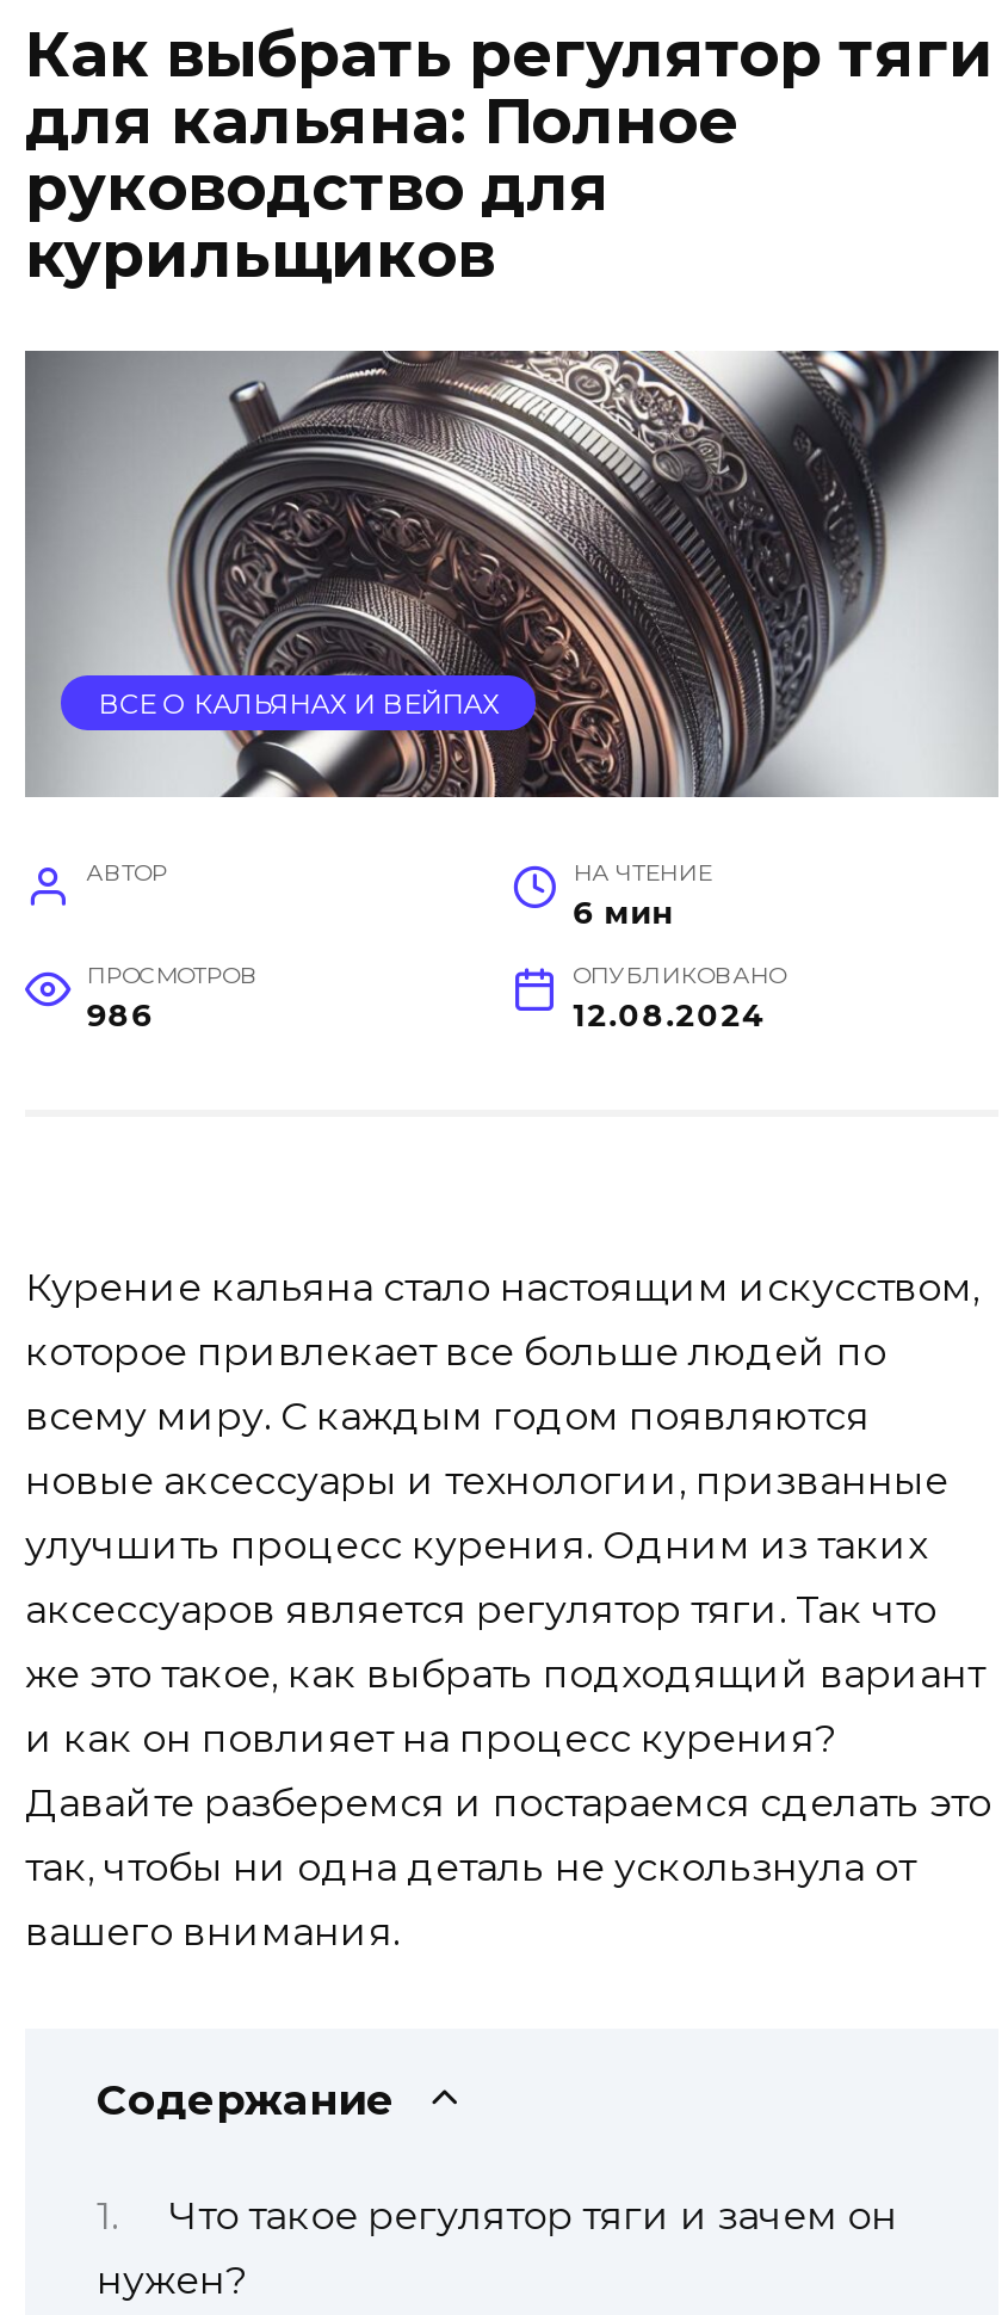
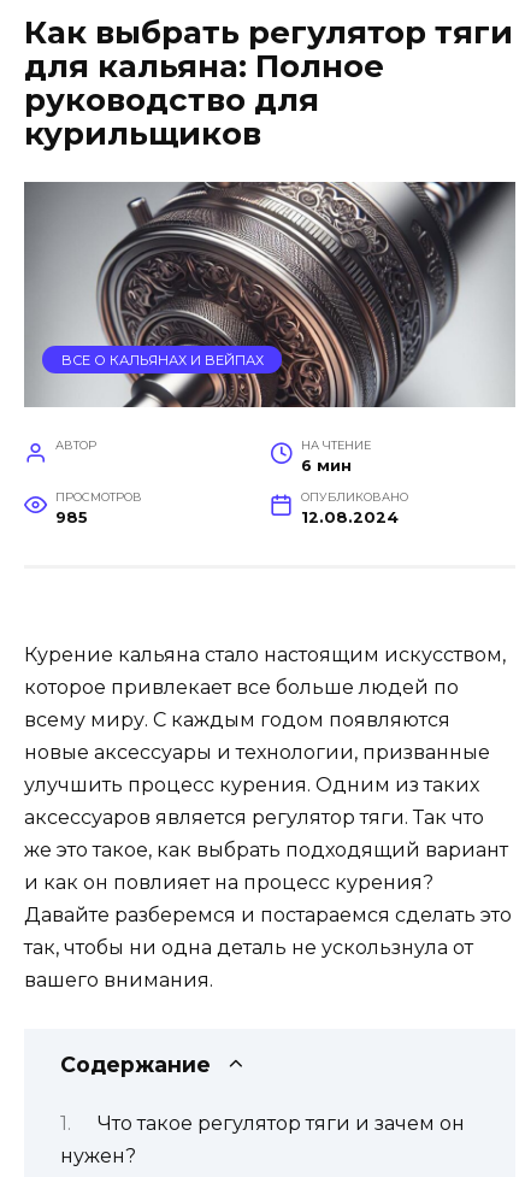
- 986
+ 985
